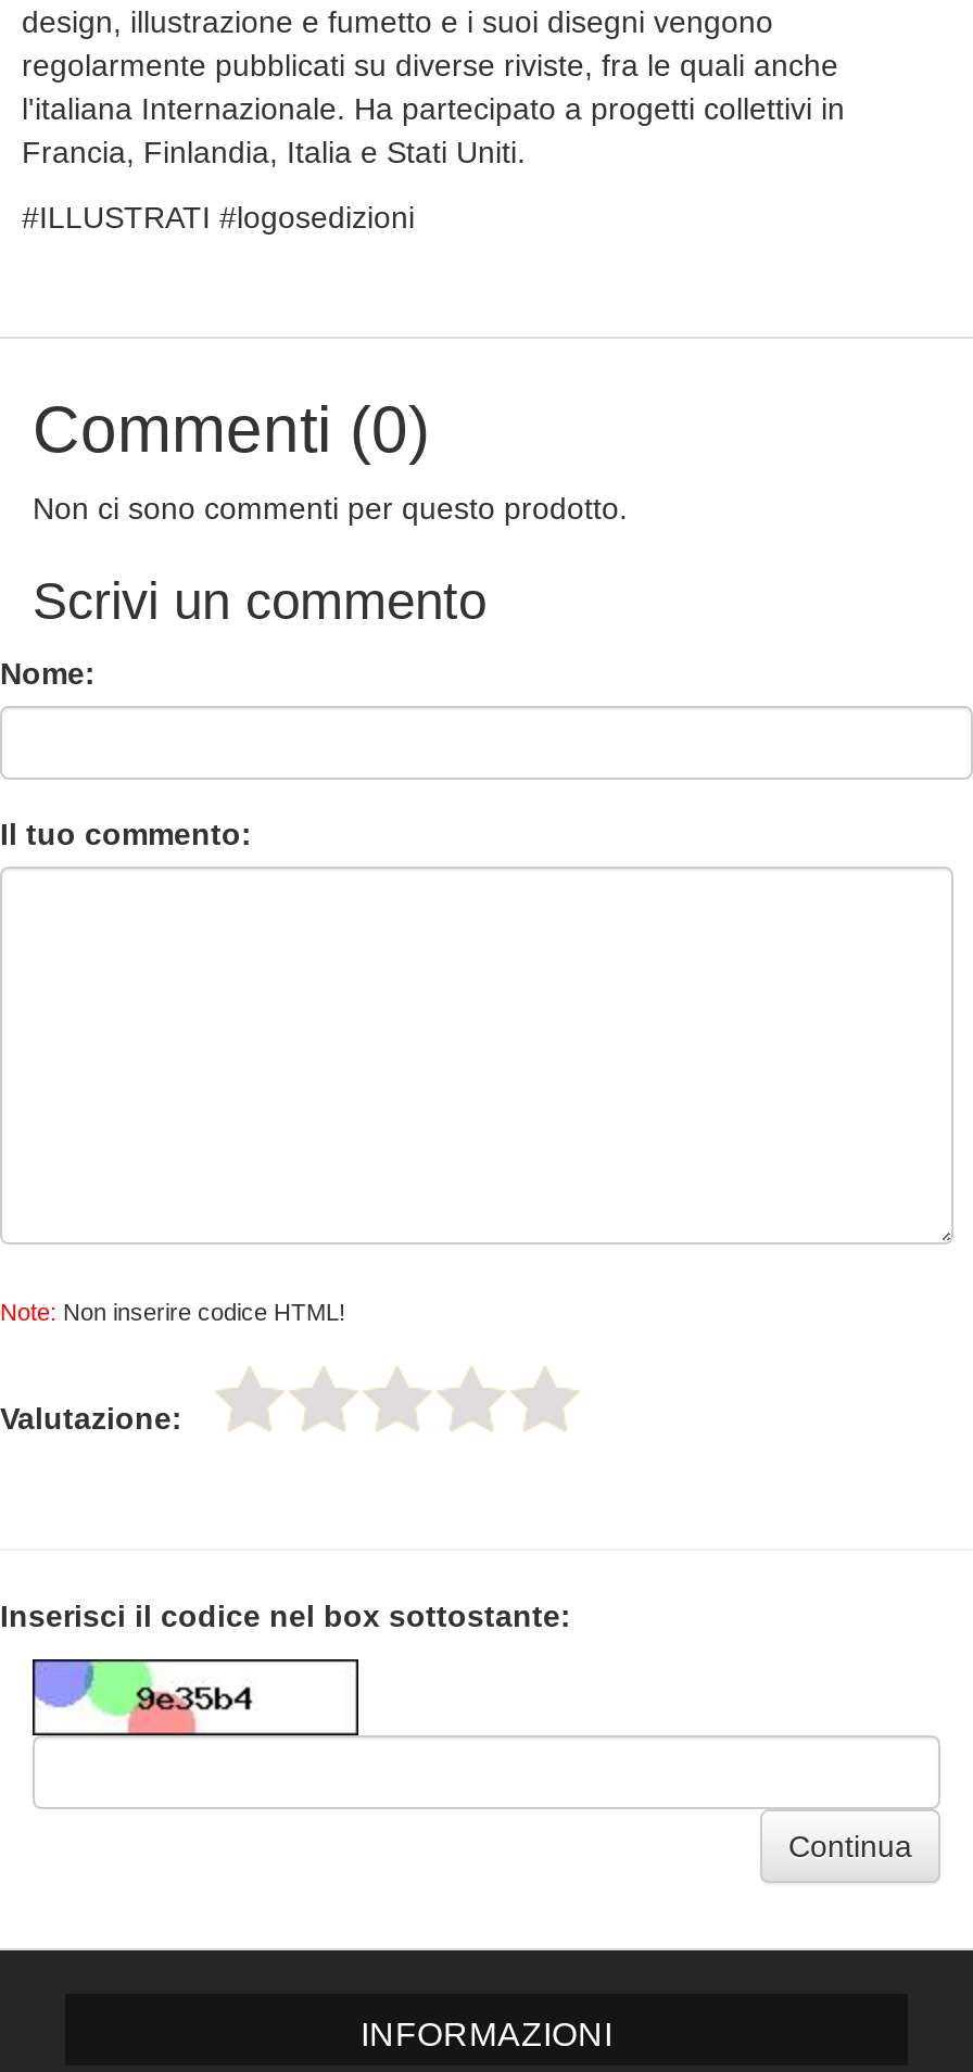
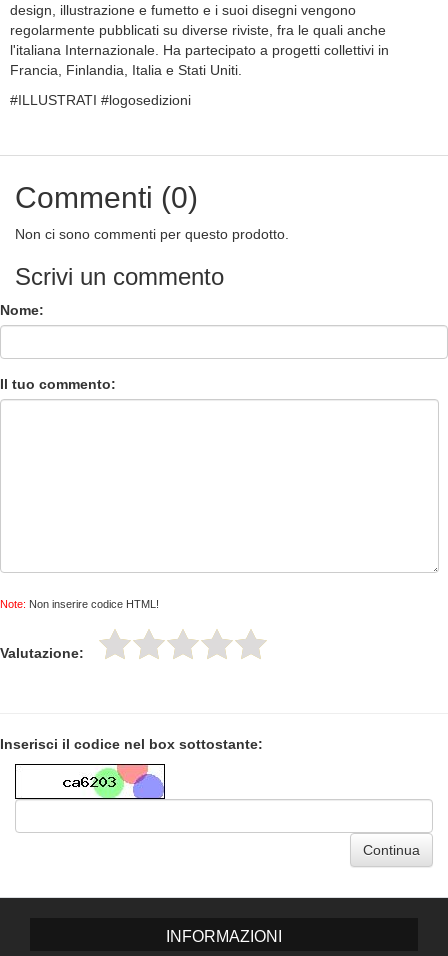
- [image]
+ [image]
